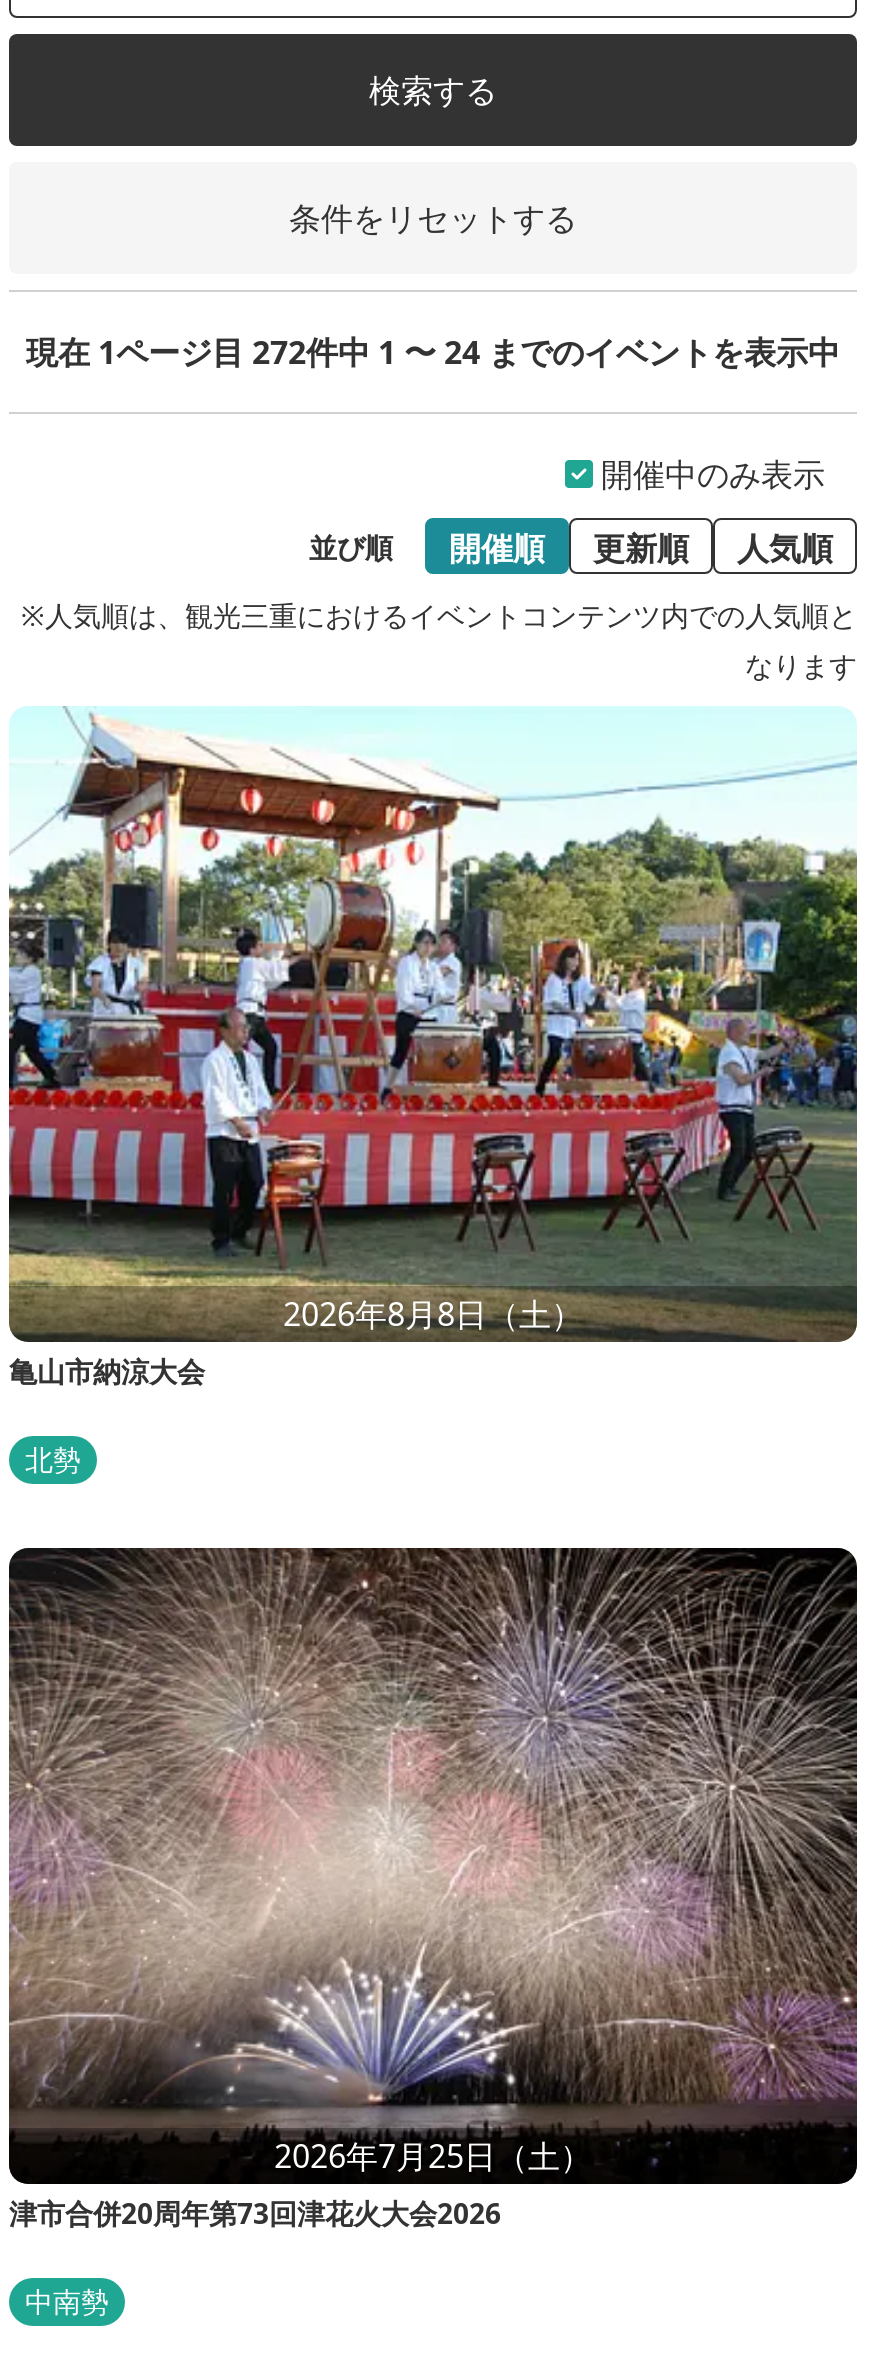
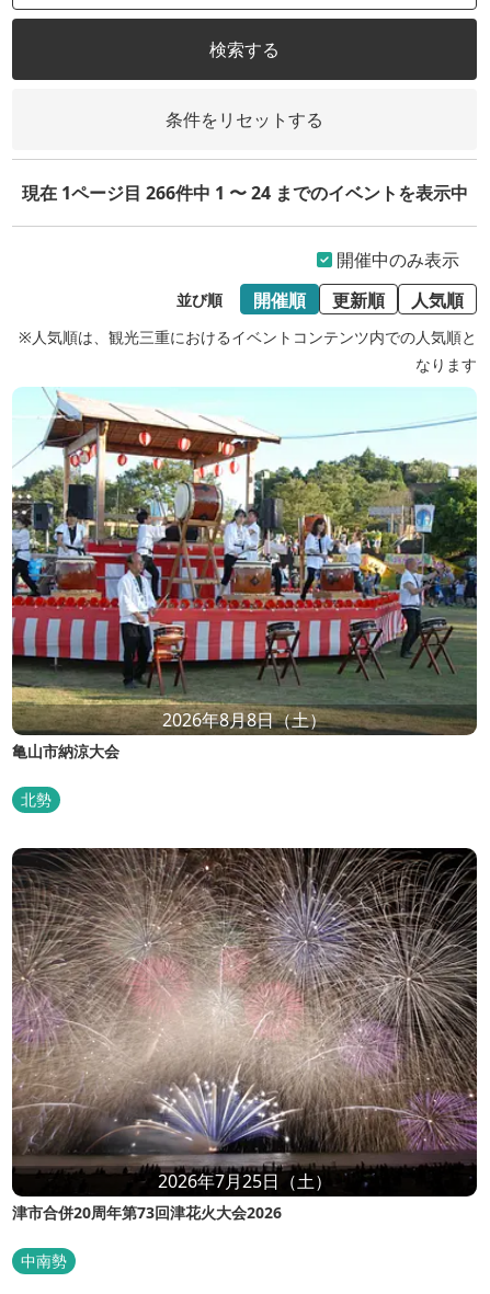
- 現在 1ページ目 272件中 1 〜 24 までのイベントを表示中
+ 現在 1ページ目 266件中 1 〜 24 までのイベントを表示中
